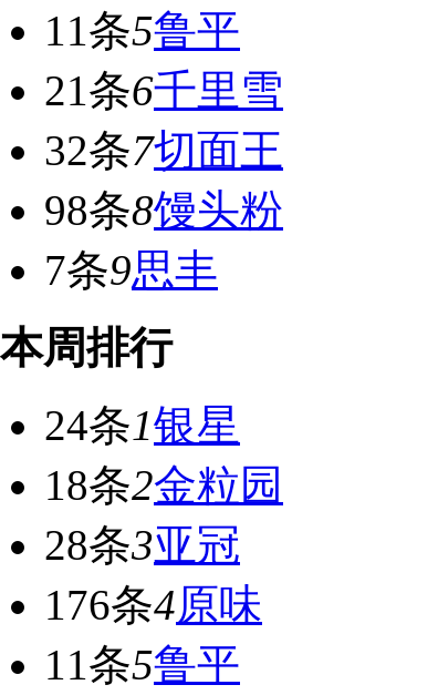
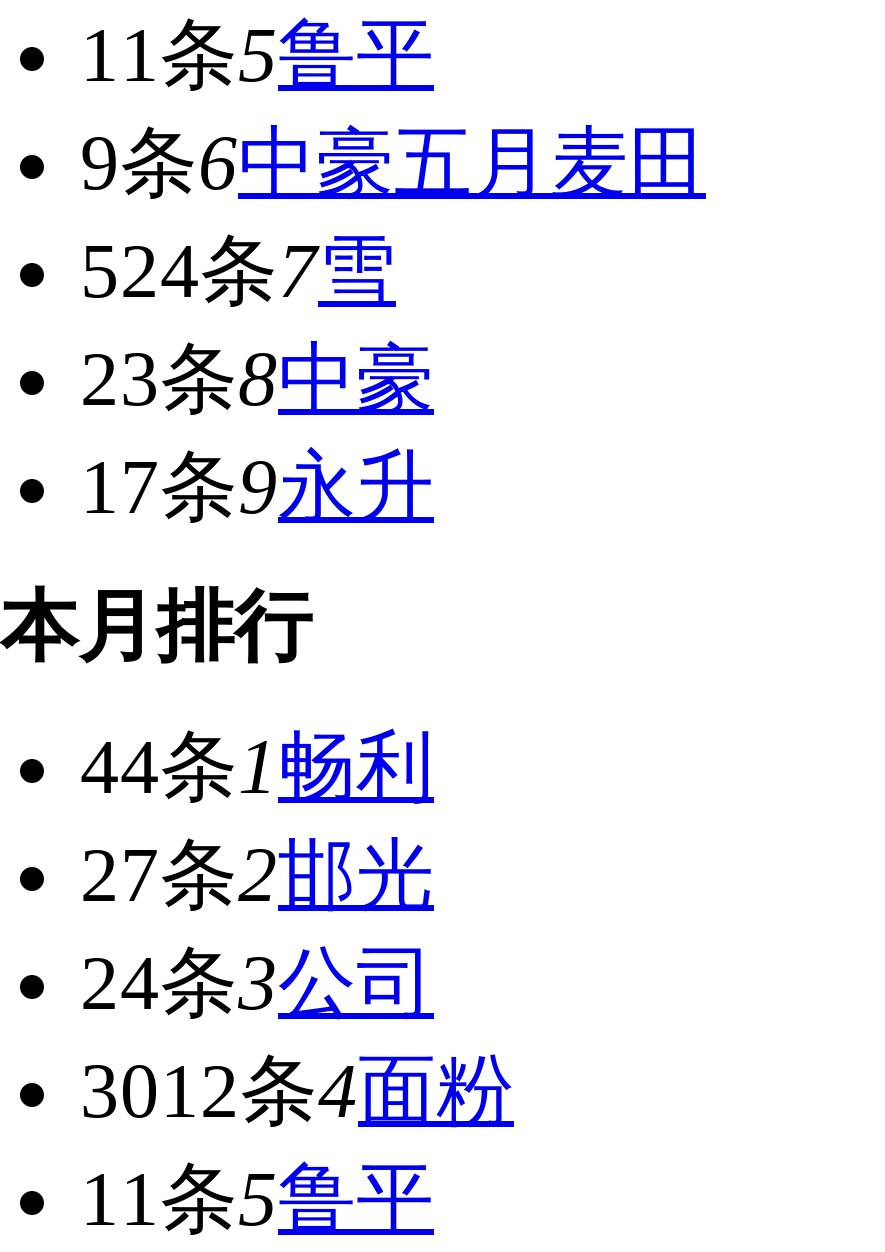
- 21条6千里雪
- 32条7切面王
- 98条8馒头粉
- 7条9思丰
+ 9条6中豪五月麦田
+ 524条7雪
+ 23条8中豪
+ 17条9永升

- 本周排行
+ 本月排行

- 24条1银星
- 18条2金粒园
- 28条3亚冠
- 176条4原味
+ 44条1畅利
+ 27条2邯光
+ 24条3公司
+ 3012条4面粉
